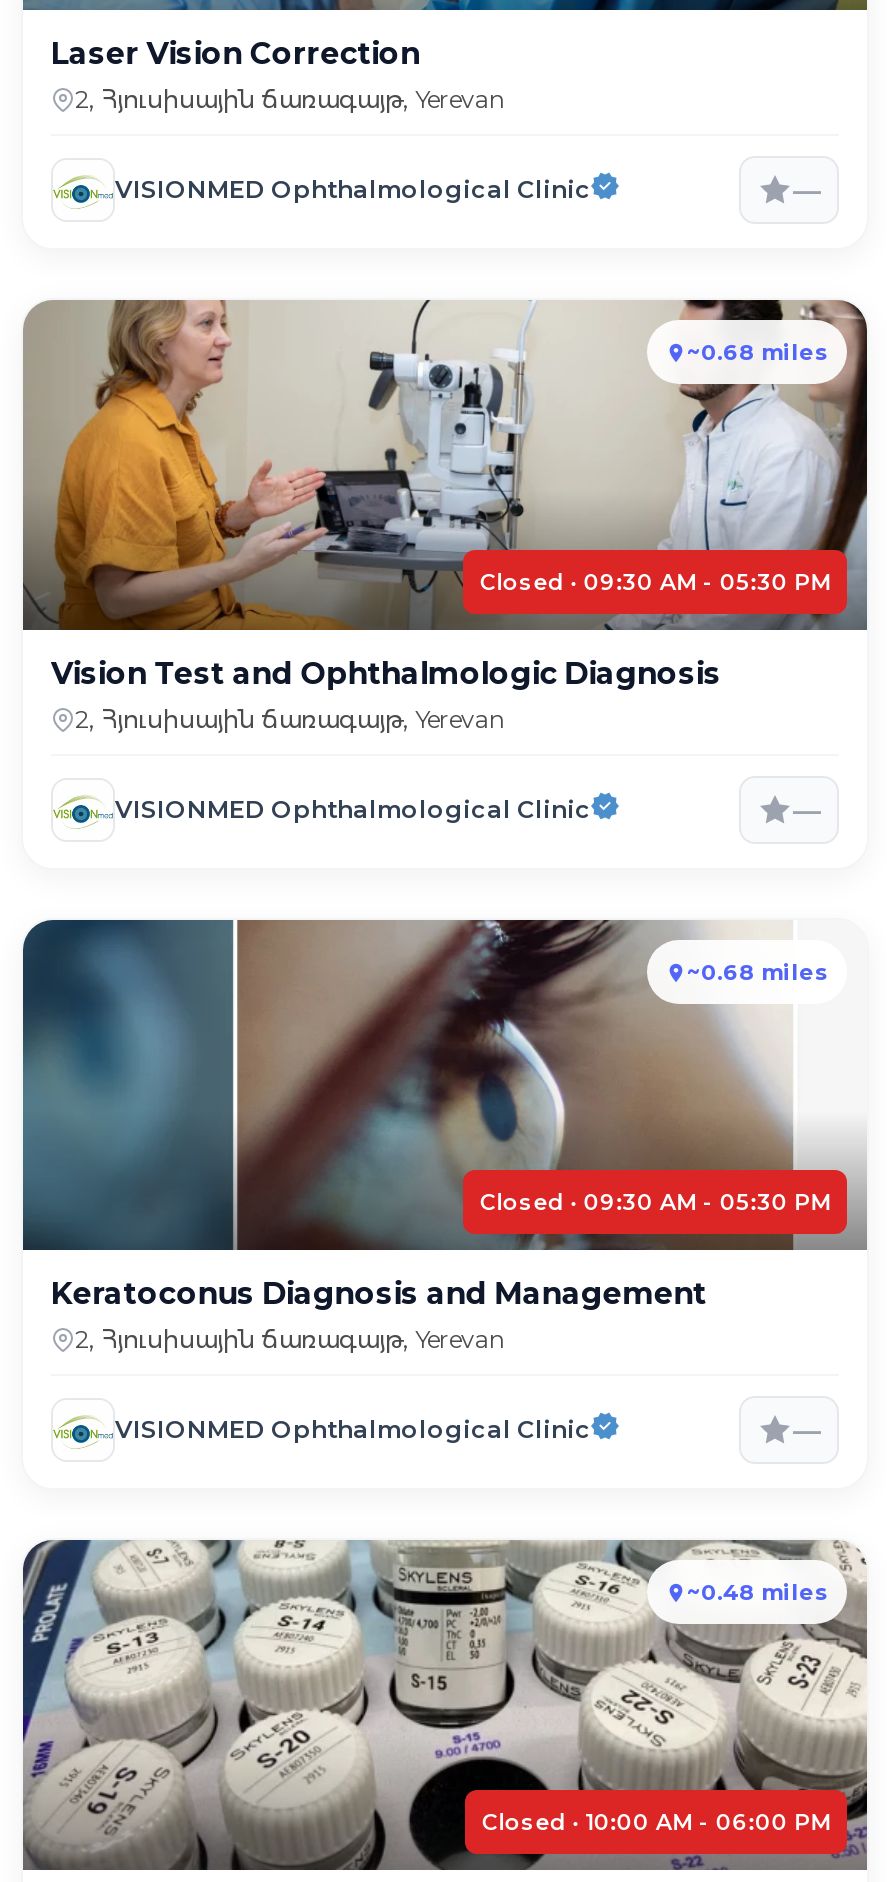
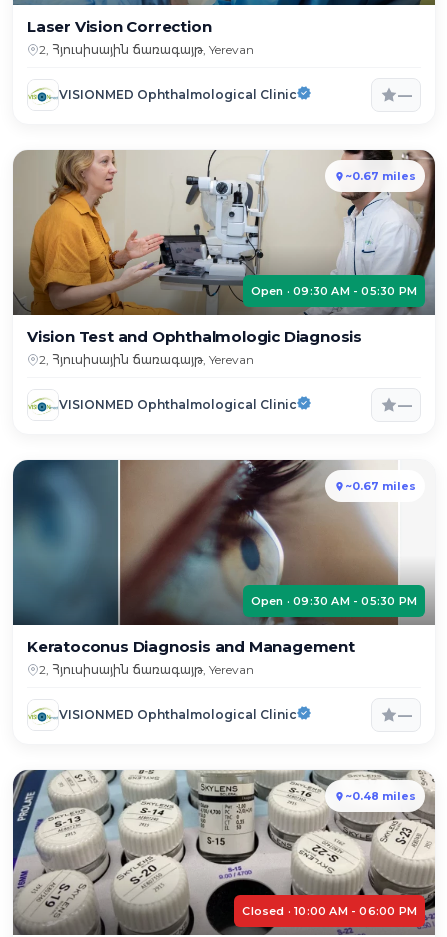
- ~0.68 miles
+ ~0.67 miles

- Closed · 09:30 AM - 05:30 PM
+ Open · 09:30 AM - 05:30 PM

- ~0.68 miles
+ ~0.67 miles

- Closed · 09:30 AM - 05:30 PM
+ Open · 09:30 AM - 05:30 PM
